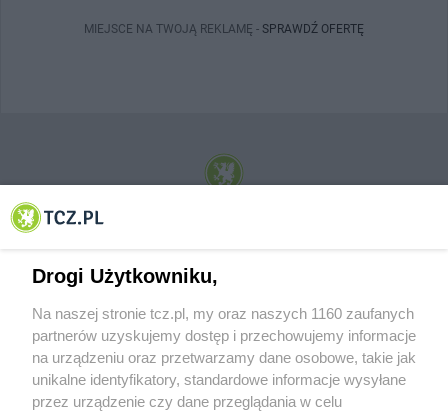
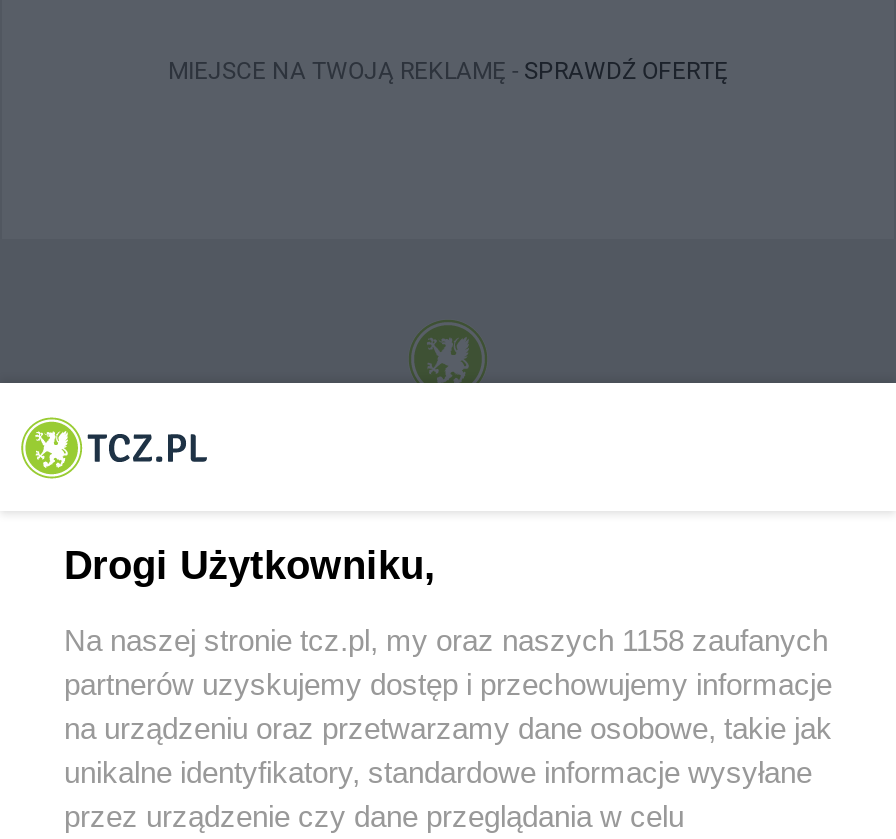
- Na naszej stronie tcz.pl, my oraz naszych 1160 zaufanych
+ Na naszej stronie tcz.pl, my oraz naszych 1158 zaufanych
